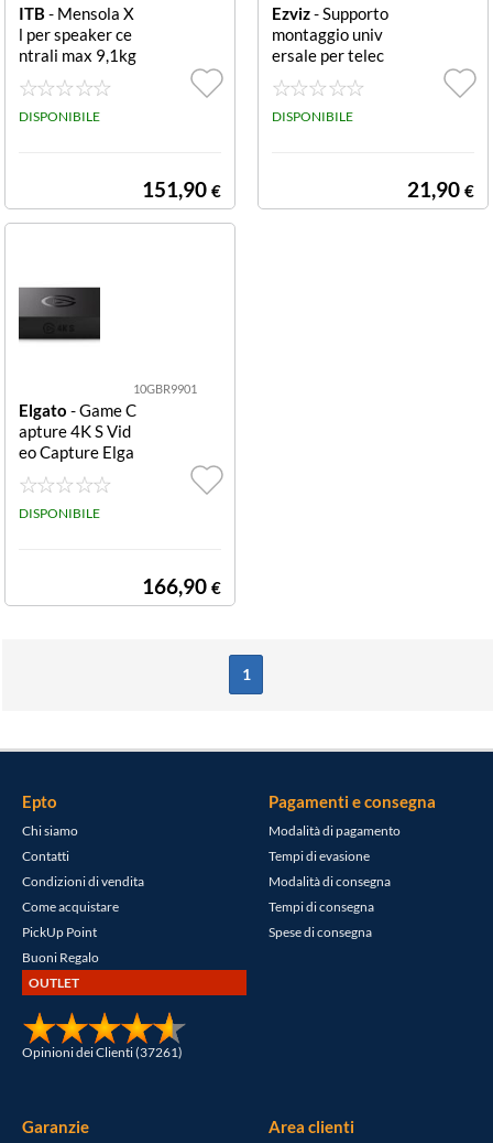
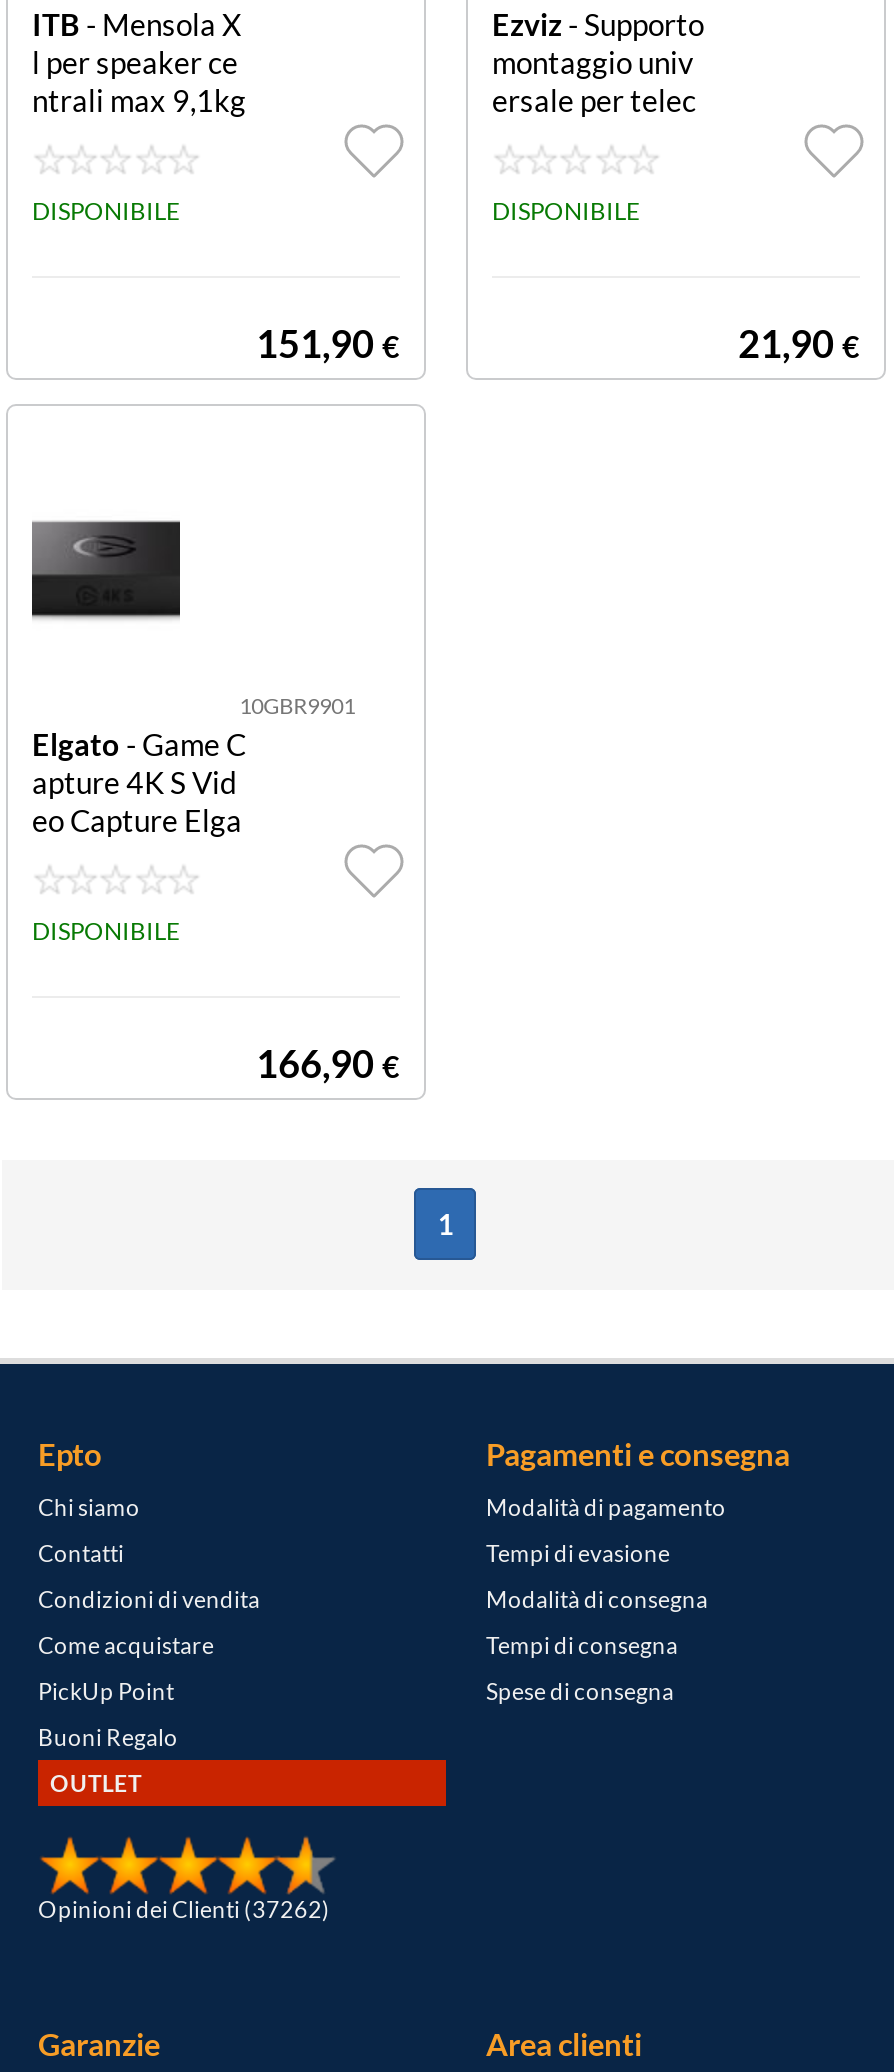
- Opinioni dei Clienti (37261)
+ Opinioni dei Clienti (37262)
